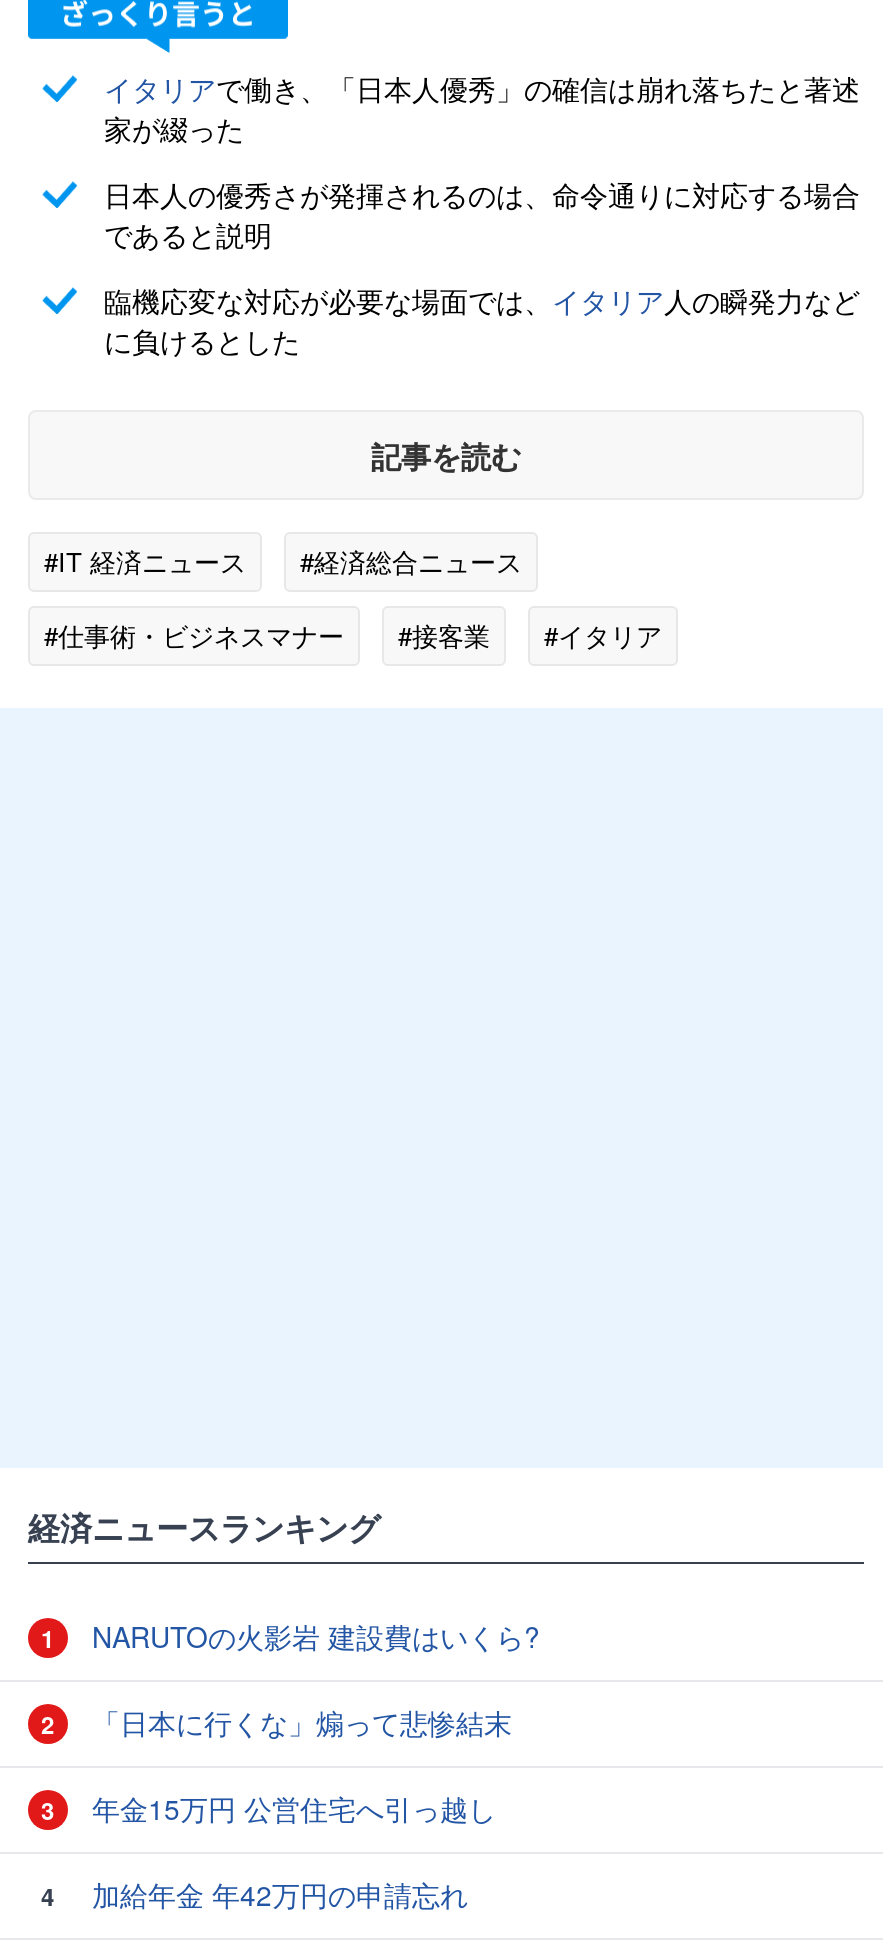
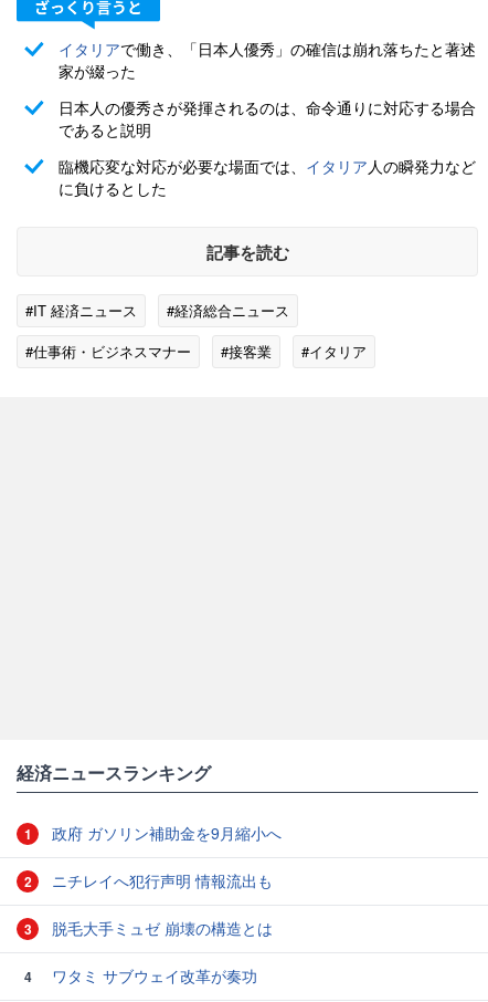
- NARUTOの火影岩 建設費はいくら?
+ 政府 ガソリン補助金を9月縮小へ

- 「日本に行くな」煽って悲惨結末
+ ニチレイへ犯行声明 情報流出も

- 年金15万円 公営住宅へ引っ越し
+ 脱毛大手ミュゼ 崩壊の構造とは

- 加給年金 年42万円の申請忘れ
+ ワタミ サブウェイ改革が奏功
